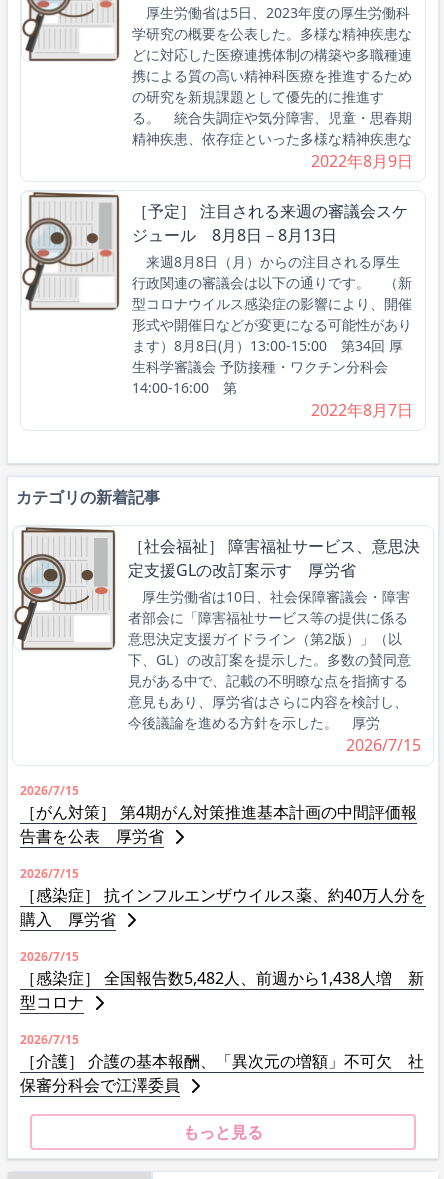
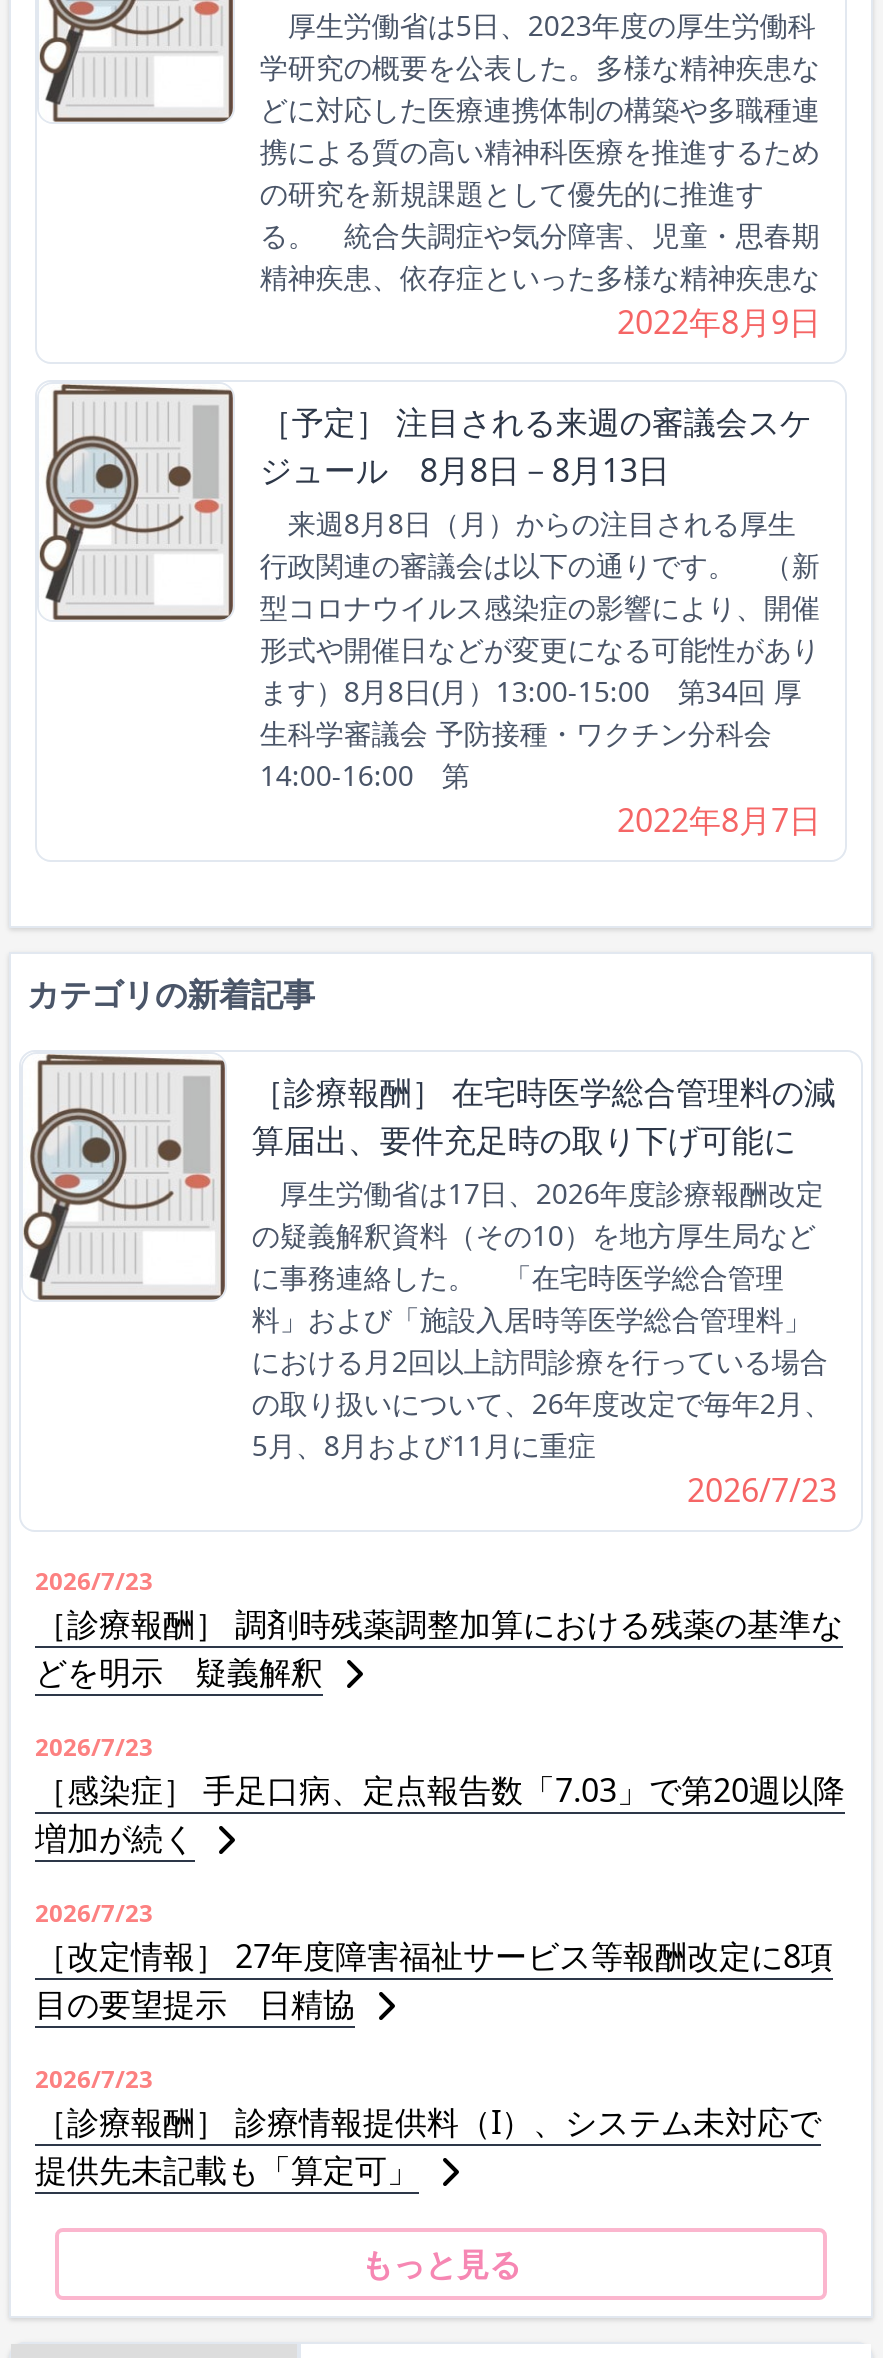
- ［社会福祉］ 障害福祉サービス、意思決
- 定支援GLの改訂案示す 厚労省
- 厚生労働省は10日、社会保障審議会・障害
- 者部会に「障害福祉サービス等の提供に係る
- 意思決定支援ガイドライン（第2版）」（以
- 下、GL）の改訂案を提示した。多数の賛同意
- 見がある中で、記載の不明瞭な点を指摘する
- 意見もあり、厚労省はさらに内容を検討し、
- 今後議論を進める方針を示した。 厚労
- 2026/7/15
+ ［診療報酬］ 在宅時医学総合管理料の減
+ 算届出、要件充足時の取り下げ可能に
+ 厚生労働省は17日、2026年度診療報酬改定
+ の疑義解釈資料（その10）を地方厚生局など
+ に事務連絡した。 「在宅時医学総合管理
+ 料」および「施設入居時等医学総合管理料」
+ における月2回以上訪問診療を行っている場合
+ の取り扱いについて、26年度改定で毎年2月、
+ 5月、8月および11月に重症
+ 2026/7/23

- 2026/7/15
- ［がん対策］ 第4期がん対策推進基本計画の中間評価報
- 告書を公表 厚労省
+ 2026/7/23
+ ［診療報酬］ 調剤時残薬調整加算における残薬の基準な
+ どを明示 疑義解釈

- 2026/7/15
- ［感染症］ 抗インフルエンザウイルス薬、約40万人分を
- 購入 厚労省
+ 2026/7/23
+ ［感染症］ 手足口病、定点報告数「7.03」で第20週以降
+ 増加が続く

- 2026/7/15
- ［感染症］ 全国報告数5,482人、前週から1,438人増 新
- 型コロナ
+ 2026/7/23
+ ［改定情報］ 27年度障害福祉サービス等報酬改定に8項
+ 目の要望提示 日精協

- 2026/7/15
- ［介護］ 介護の基本報酬、「異次元の増額」不可欠 社
- 保審分科会で江澤委員
+ 2026/7/23
+ ［診療報酬］ 診療情報提供料（I）、システム未対応で
+ 提供先未記載も「算定可」
